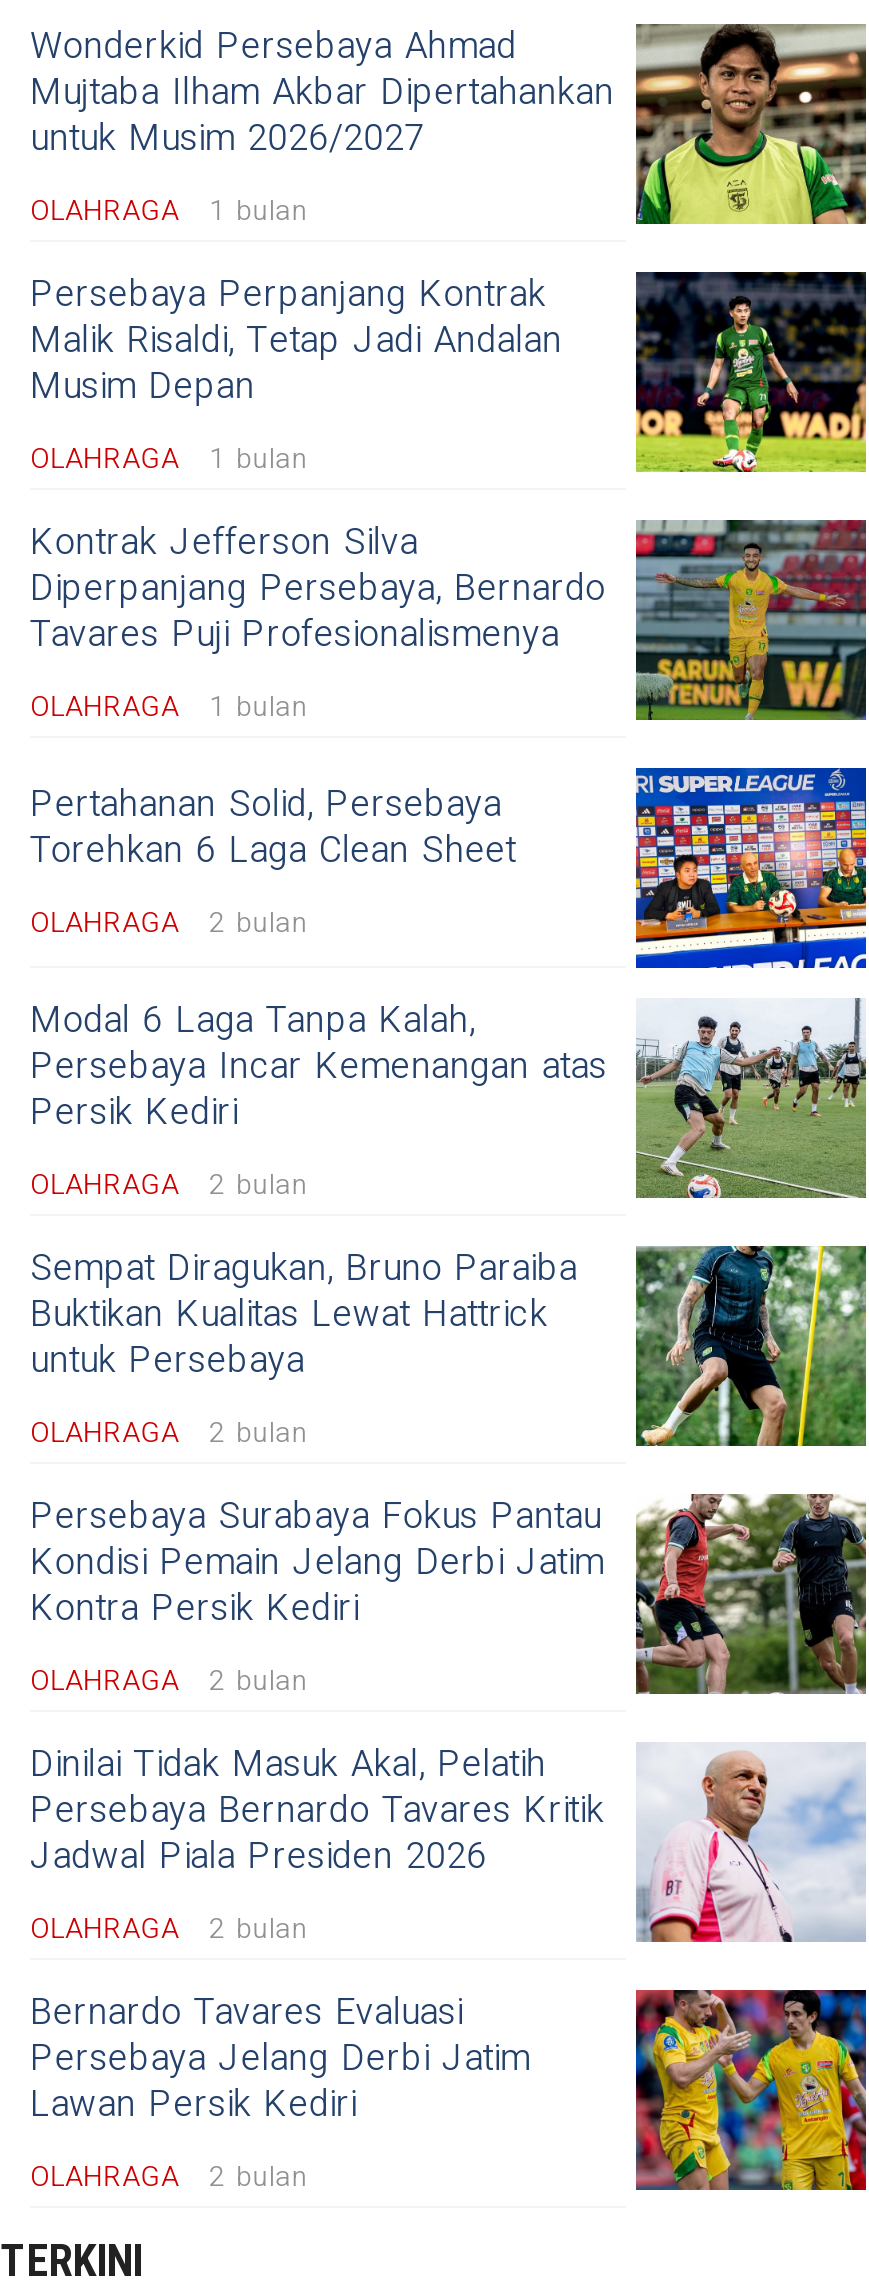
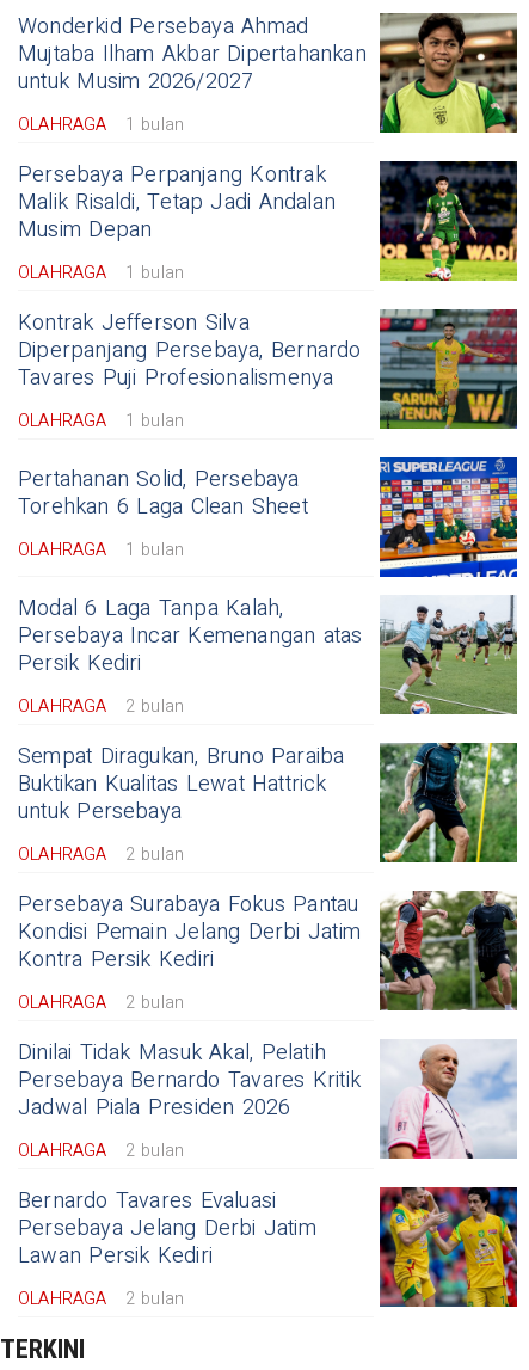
- OLAHRAGA 2 bulan
+ OLAHRAGA 1 bulan
